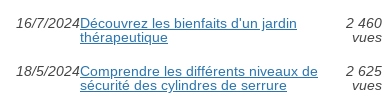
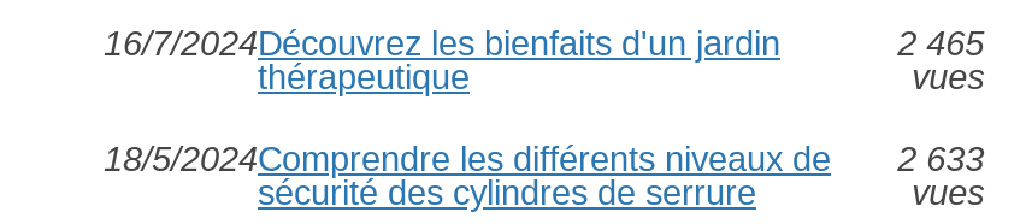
- 2 460
+ 2 465

- 18/5/2024Comprendre les différents niveaux de 2 625
+ 18/5/2024Comprendre les différents niveaux de 2 633
